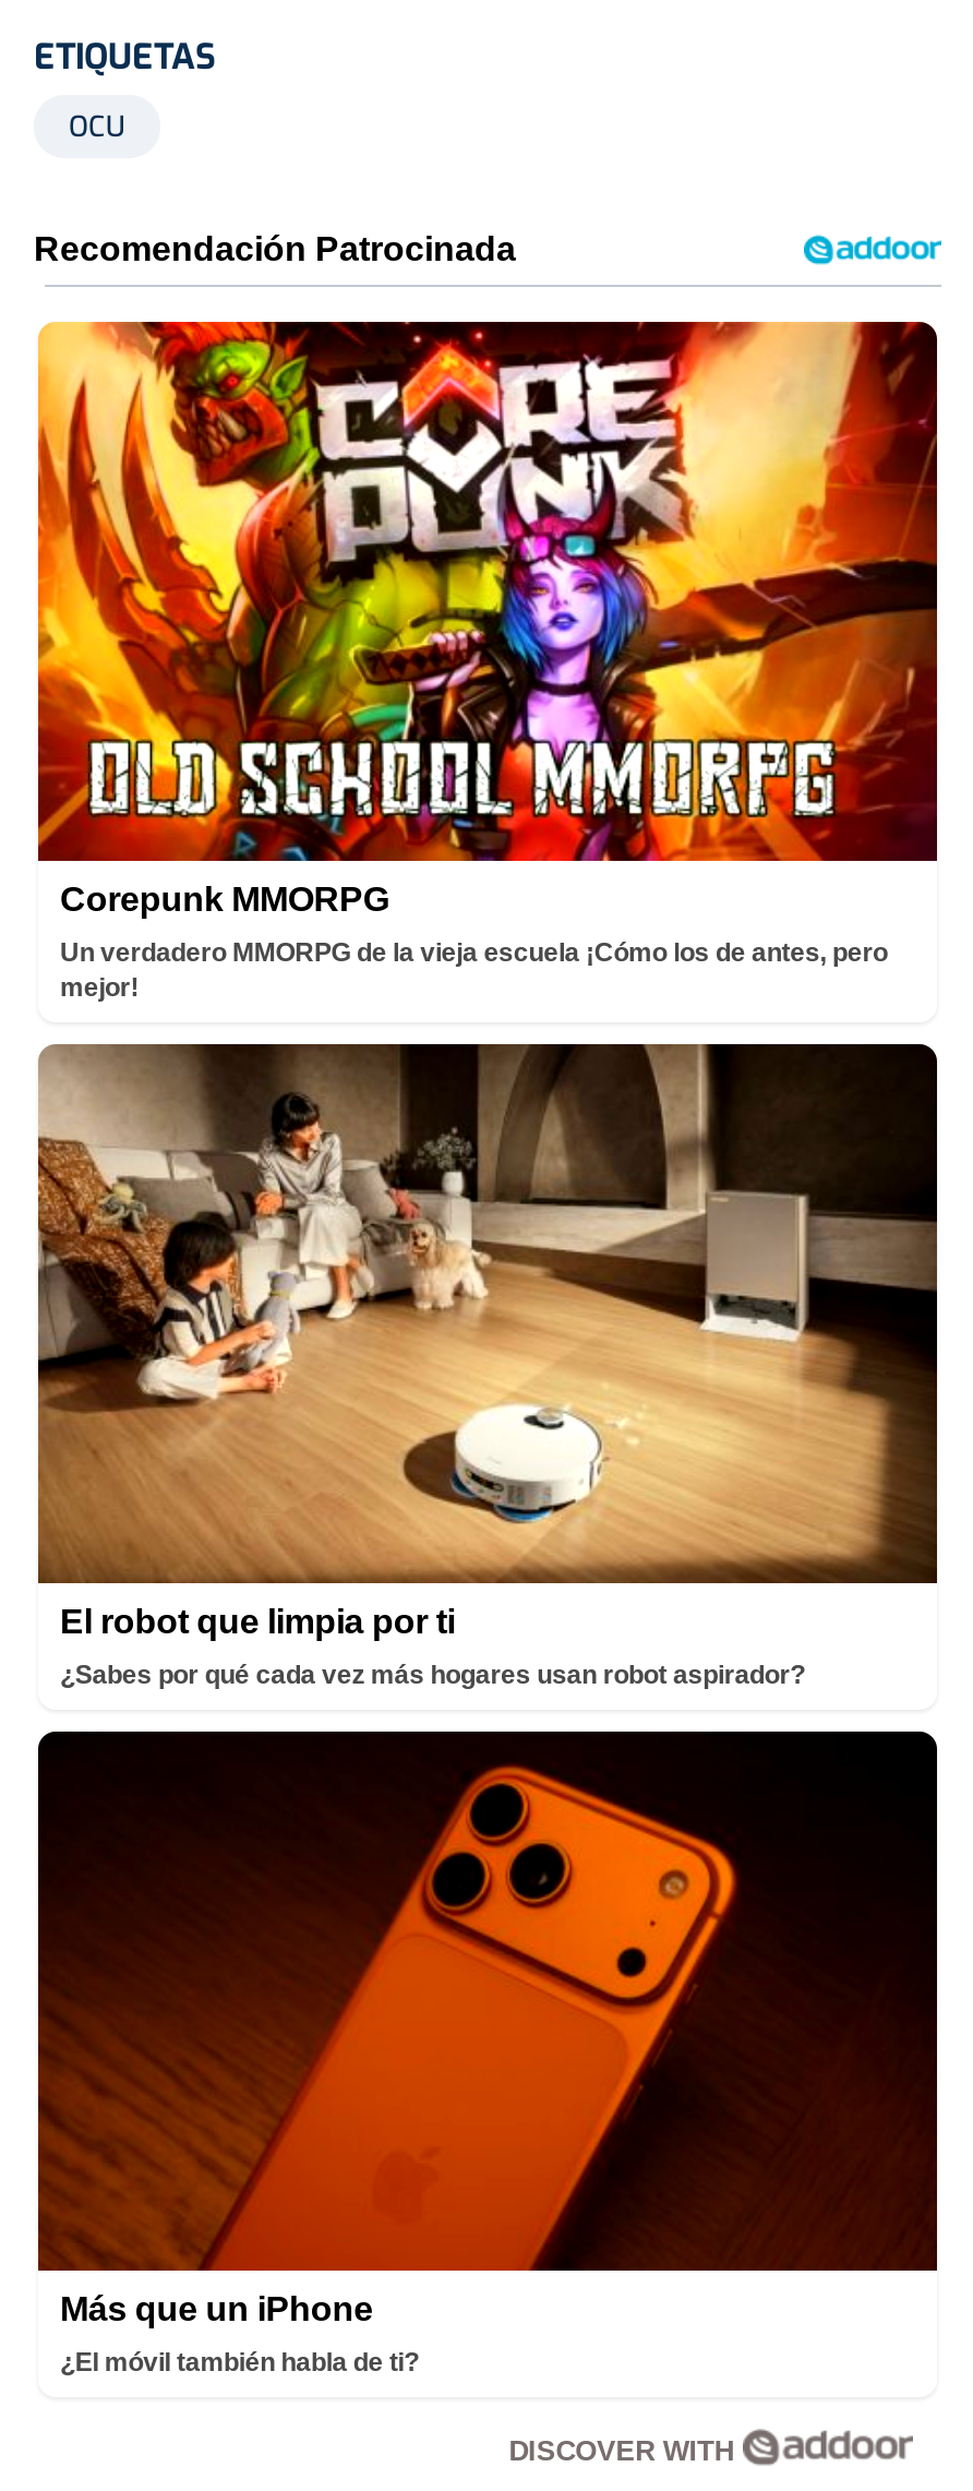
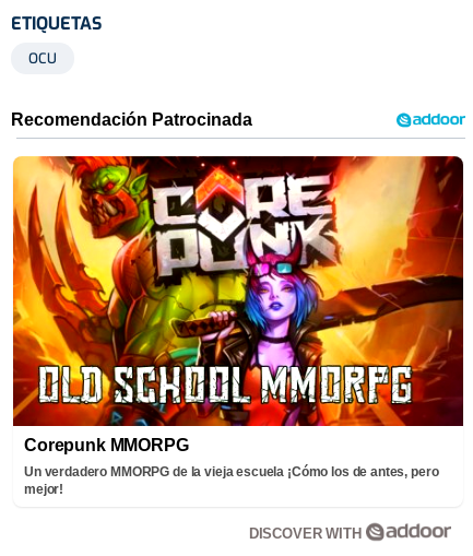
- [image]
- El robot que limpia por ti
- ¿Sabes por qué cada vez más hogares usan robot aspirador?

- [image]
- Más que un iPhone
- ¿El móvil también habla de ti?
